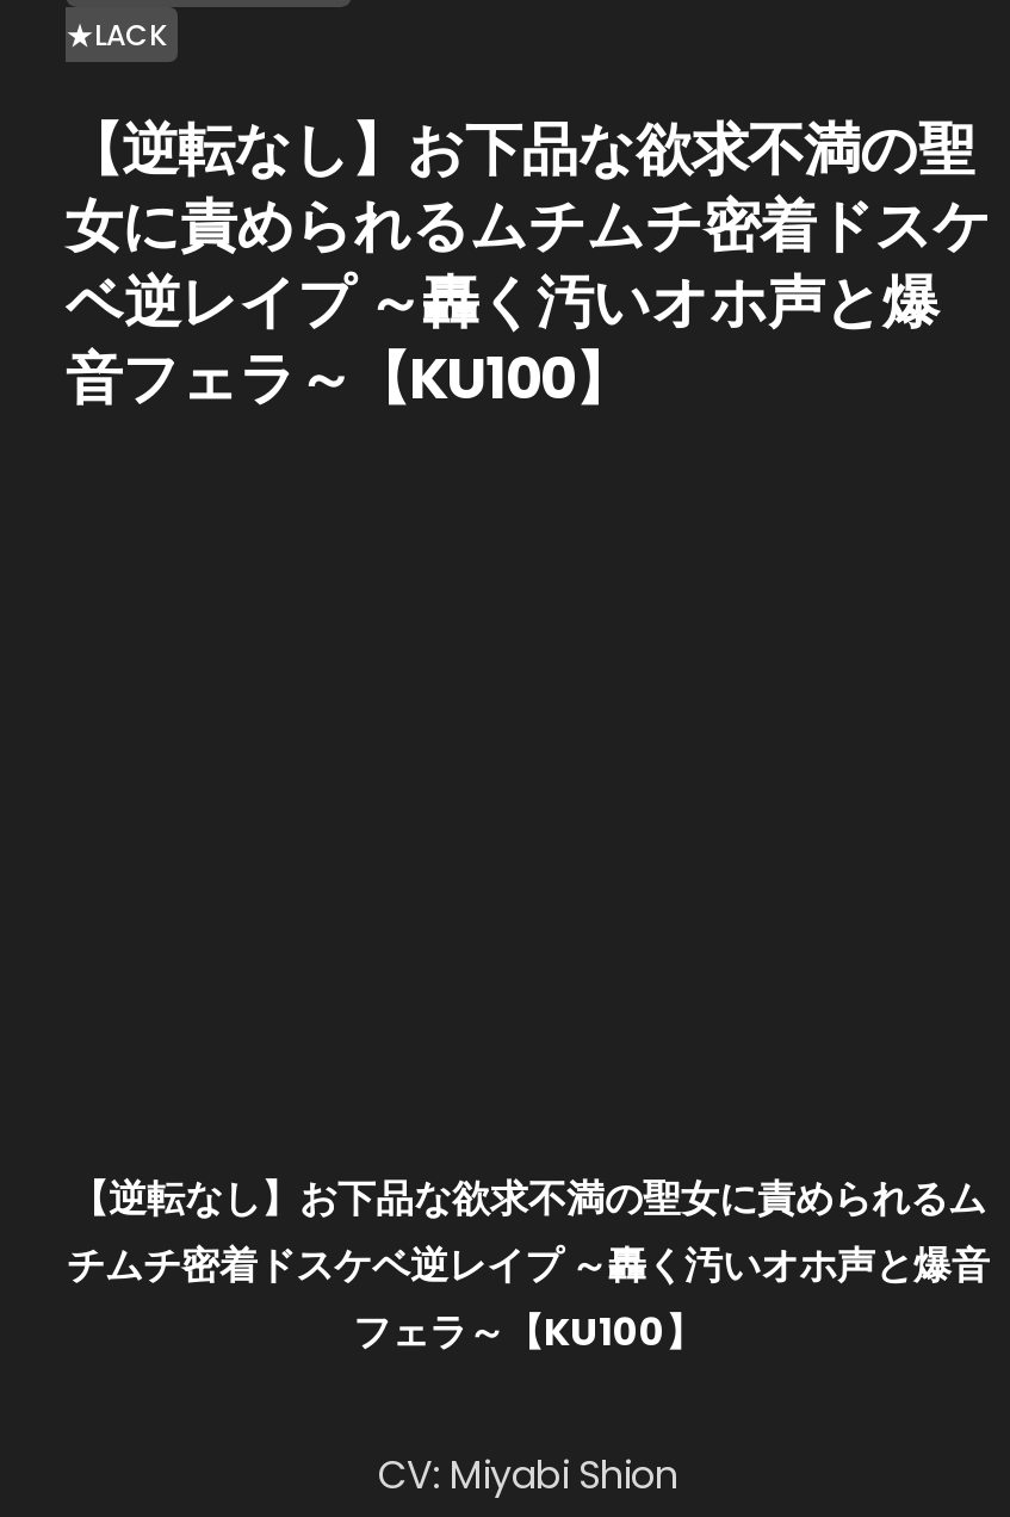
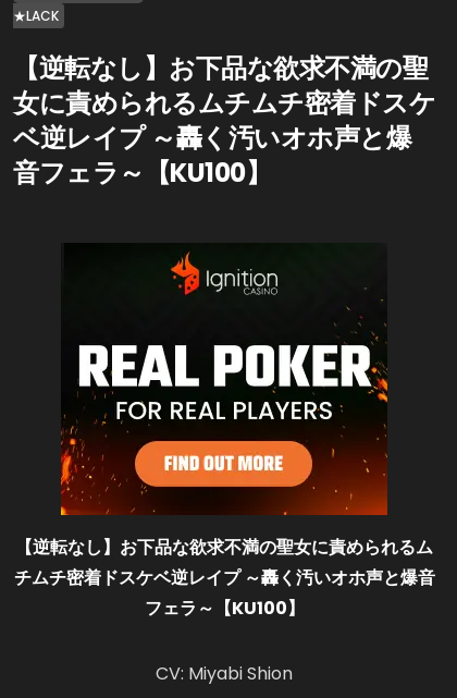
+ [image]

+ [image]
